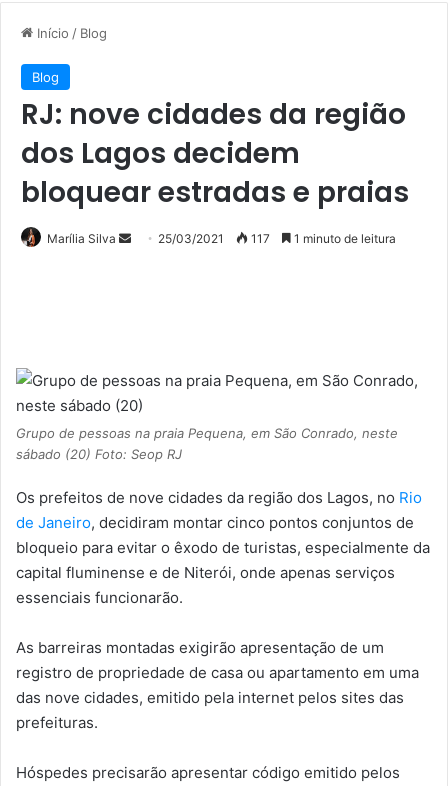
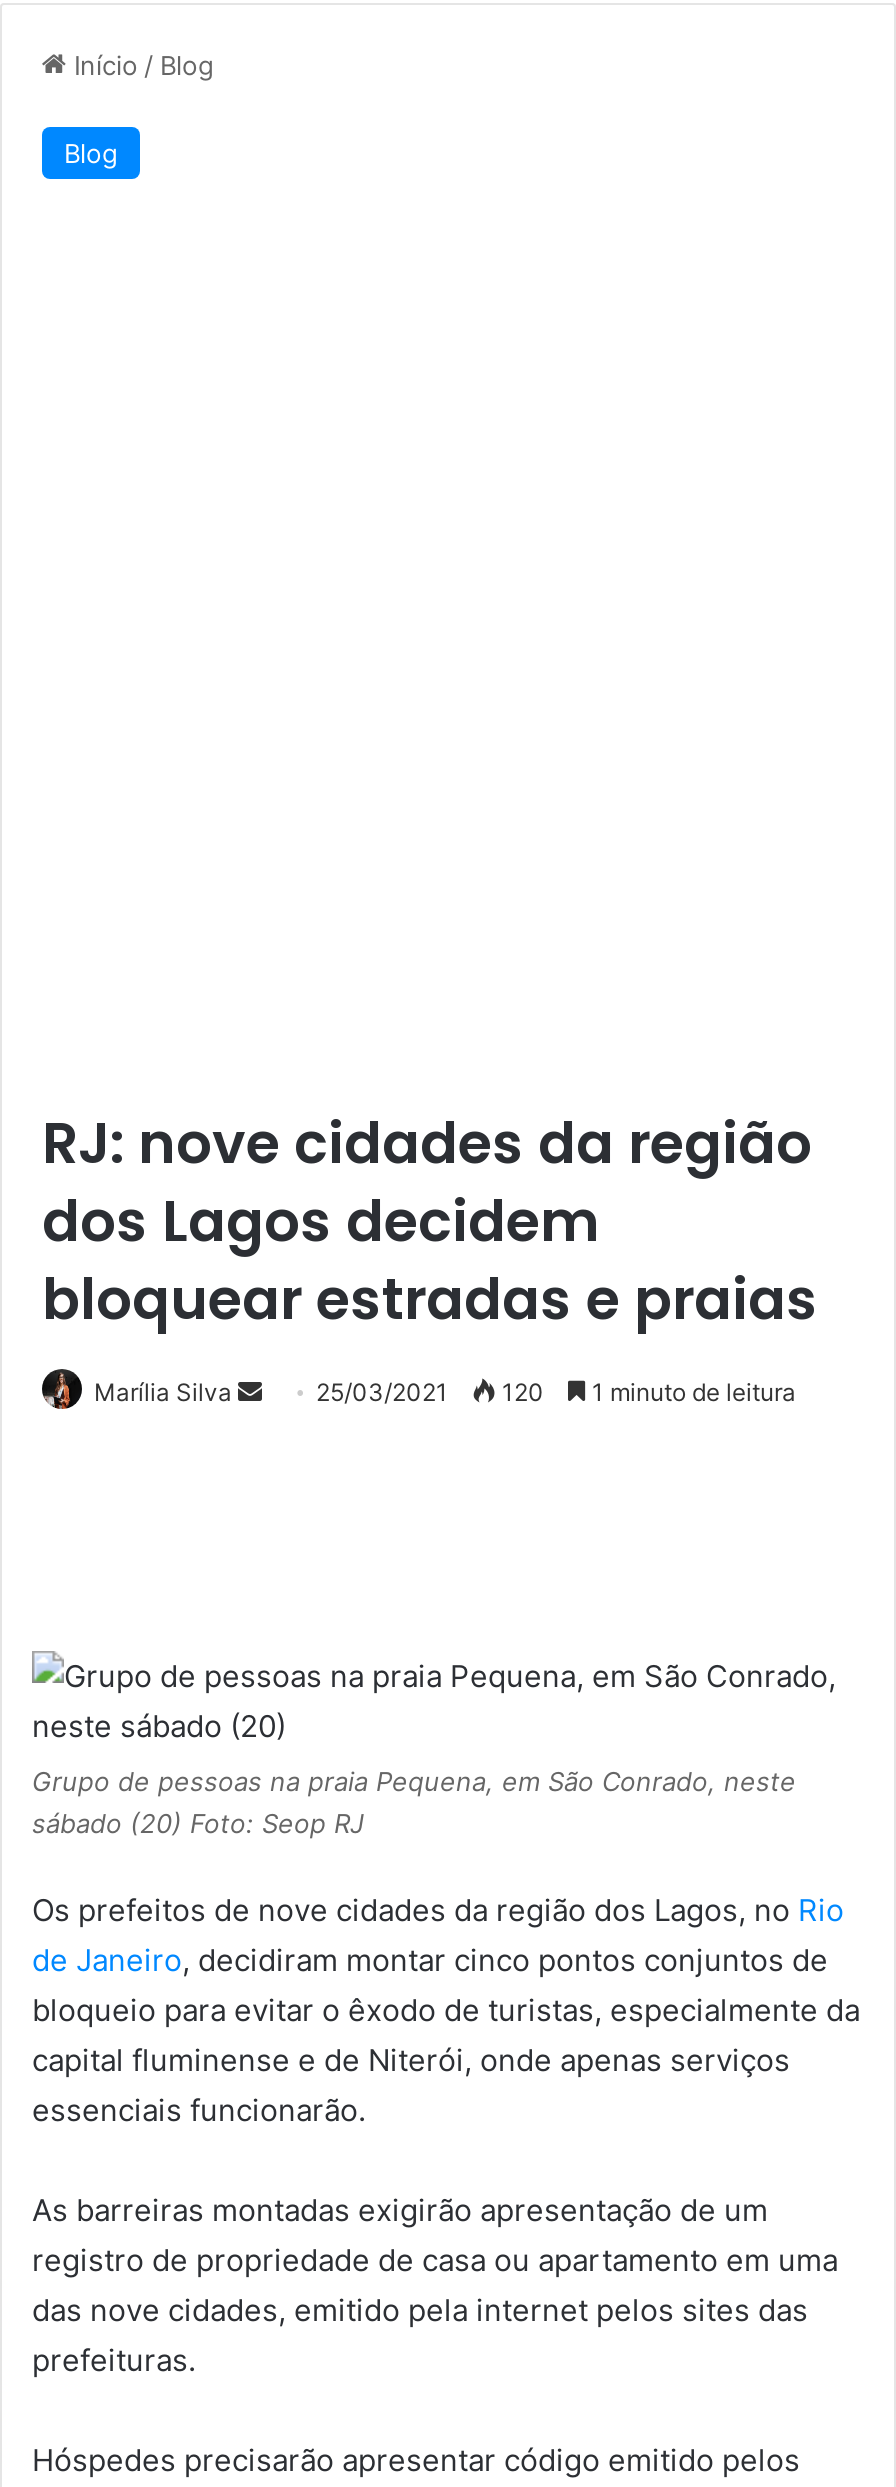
- 117
+ 120
